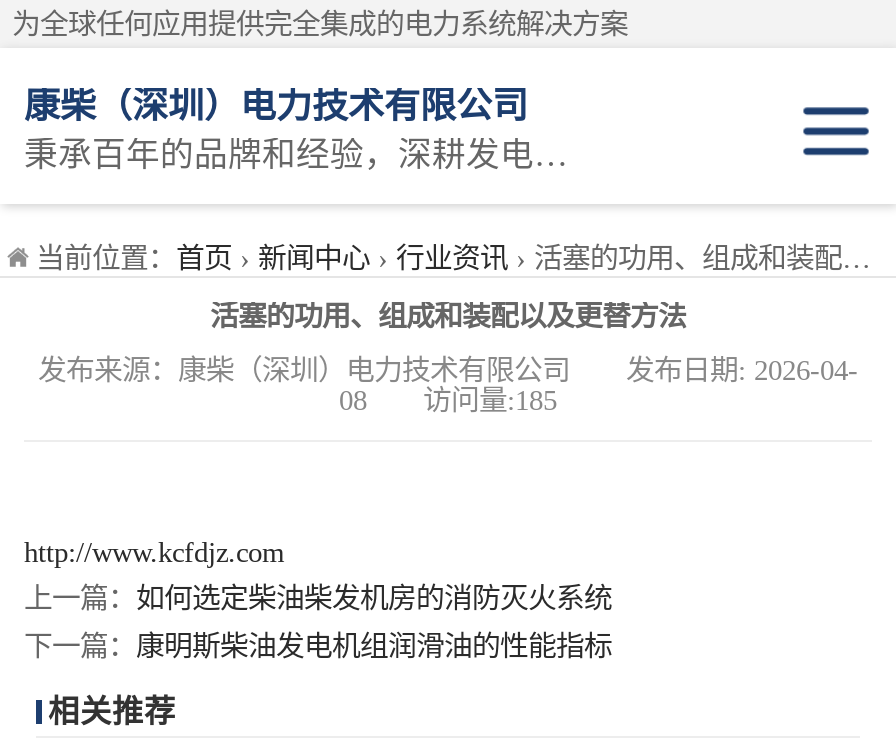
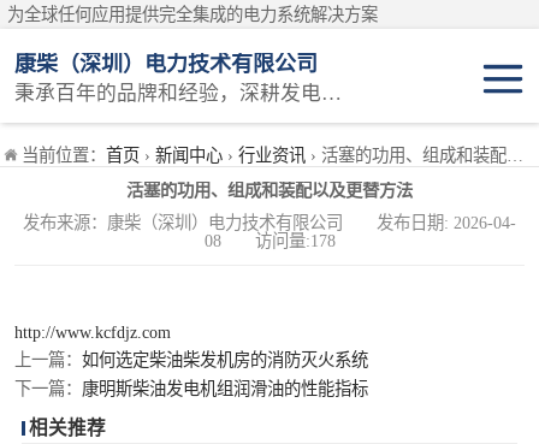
- 08 访问量:185
+ 08 访问量:178
